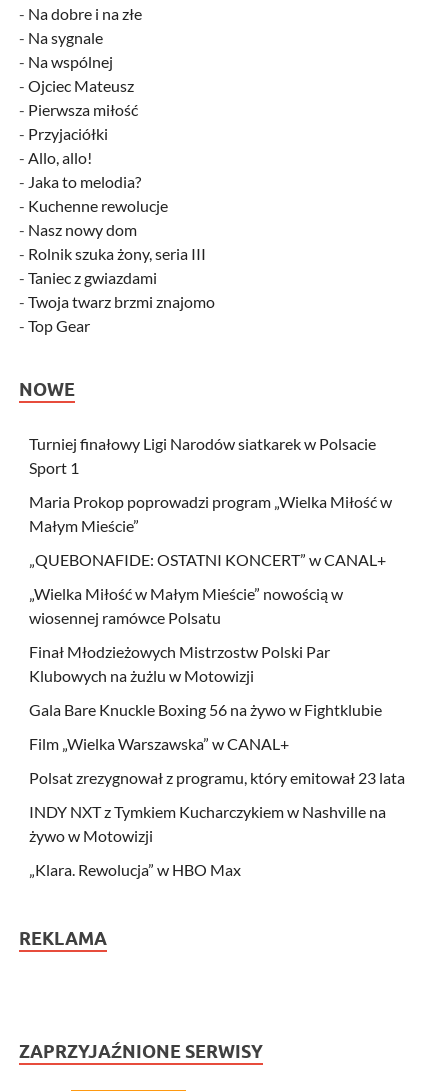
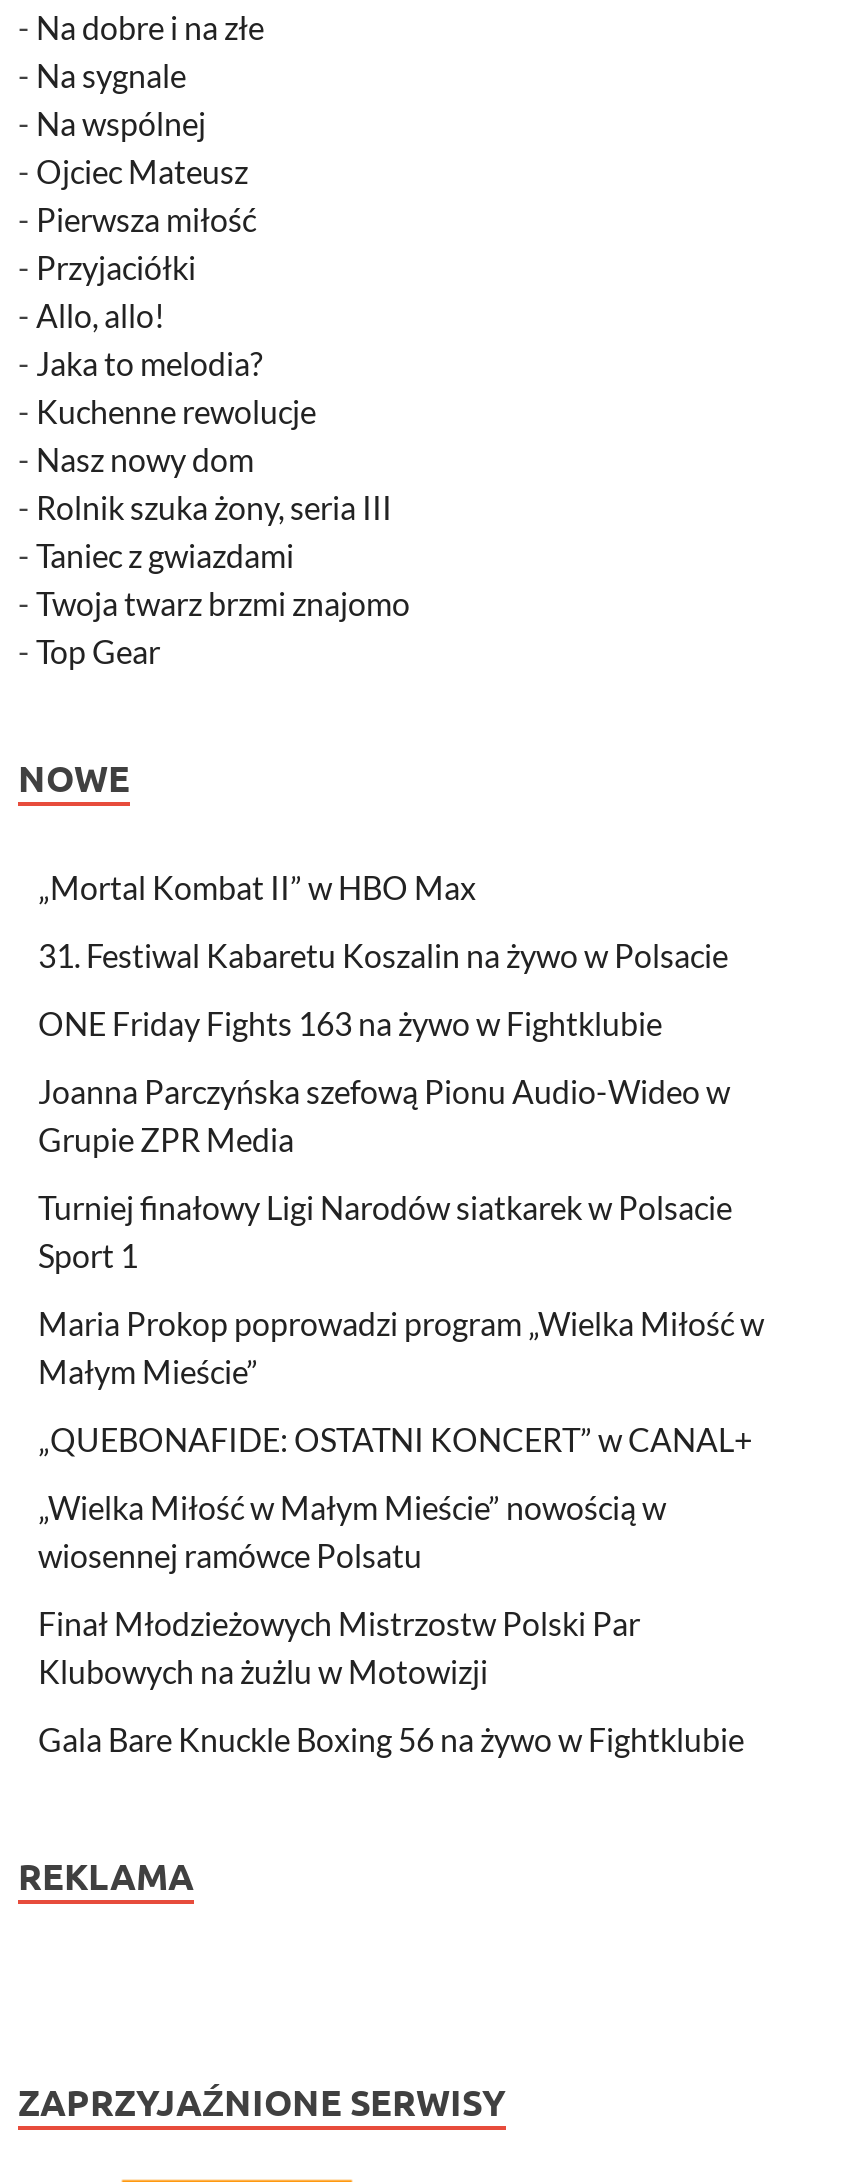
+ „Mortal Kombat II” w HBO Max
+ 31. Festiwal Kabaretu Koszalin na żywo w Polsacie
+ ONE Friday Fights 163 na żywo w Fightklubie
+ Joanna Parczyńska szefową Pionu Audio-Wideo w
+ Grupie ZPR Media

moved down: Turniej finałowy Ligi Narodów siatkarek w Polsacie | Sport 1 | Maria Prokop poprowadzi program „Wielka Miłość w | ... | Klubowych na żużlu w Motowizji | Gala Bare Knuckle Boxing 56 na żywo w Fightklubie

- Film „Wielka Warszawska” w CANAL+
- Polsat zrezygnował z programu, który emitował 23 lata
- INDY NXT z Tymkiem Kucharczykiem w Nashville na
- żywo w Motowizji
- „Klara. Rewolucja” w HBO Max
